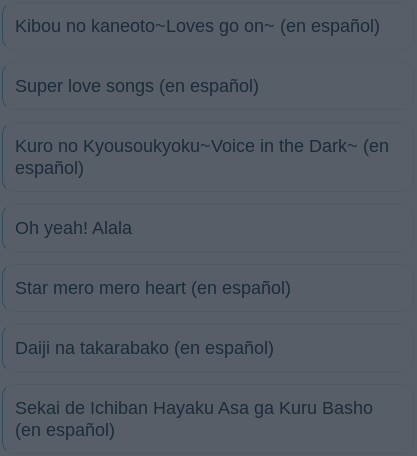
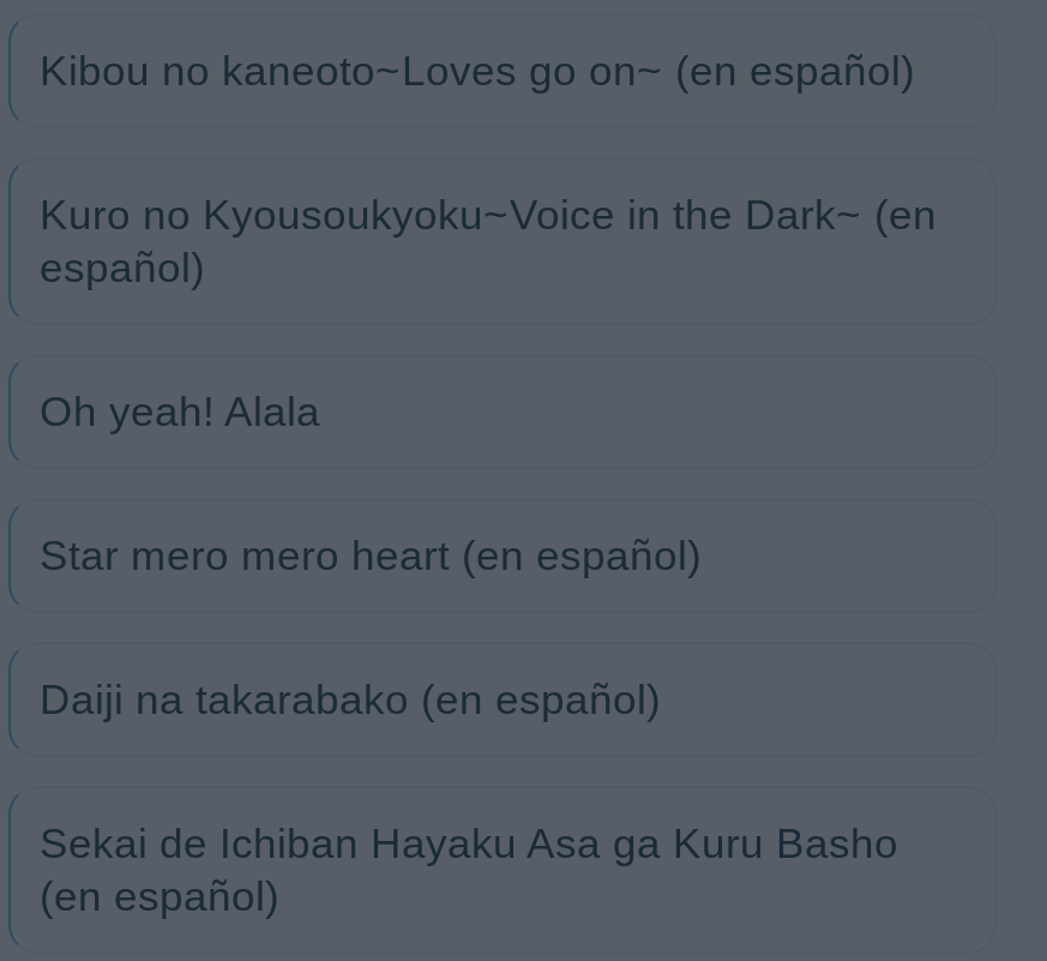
- Super love songs (en español)
